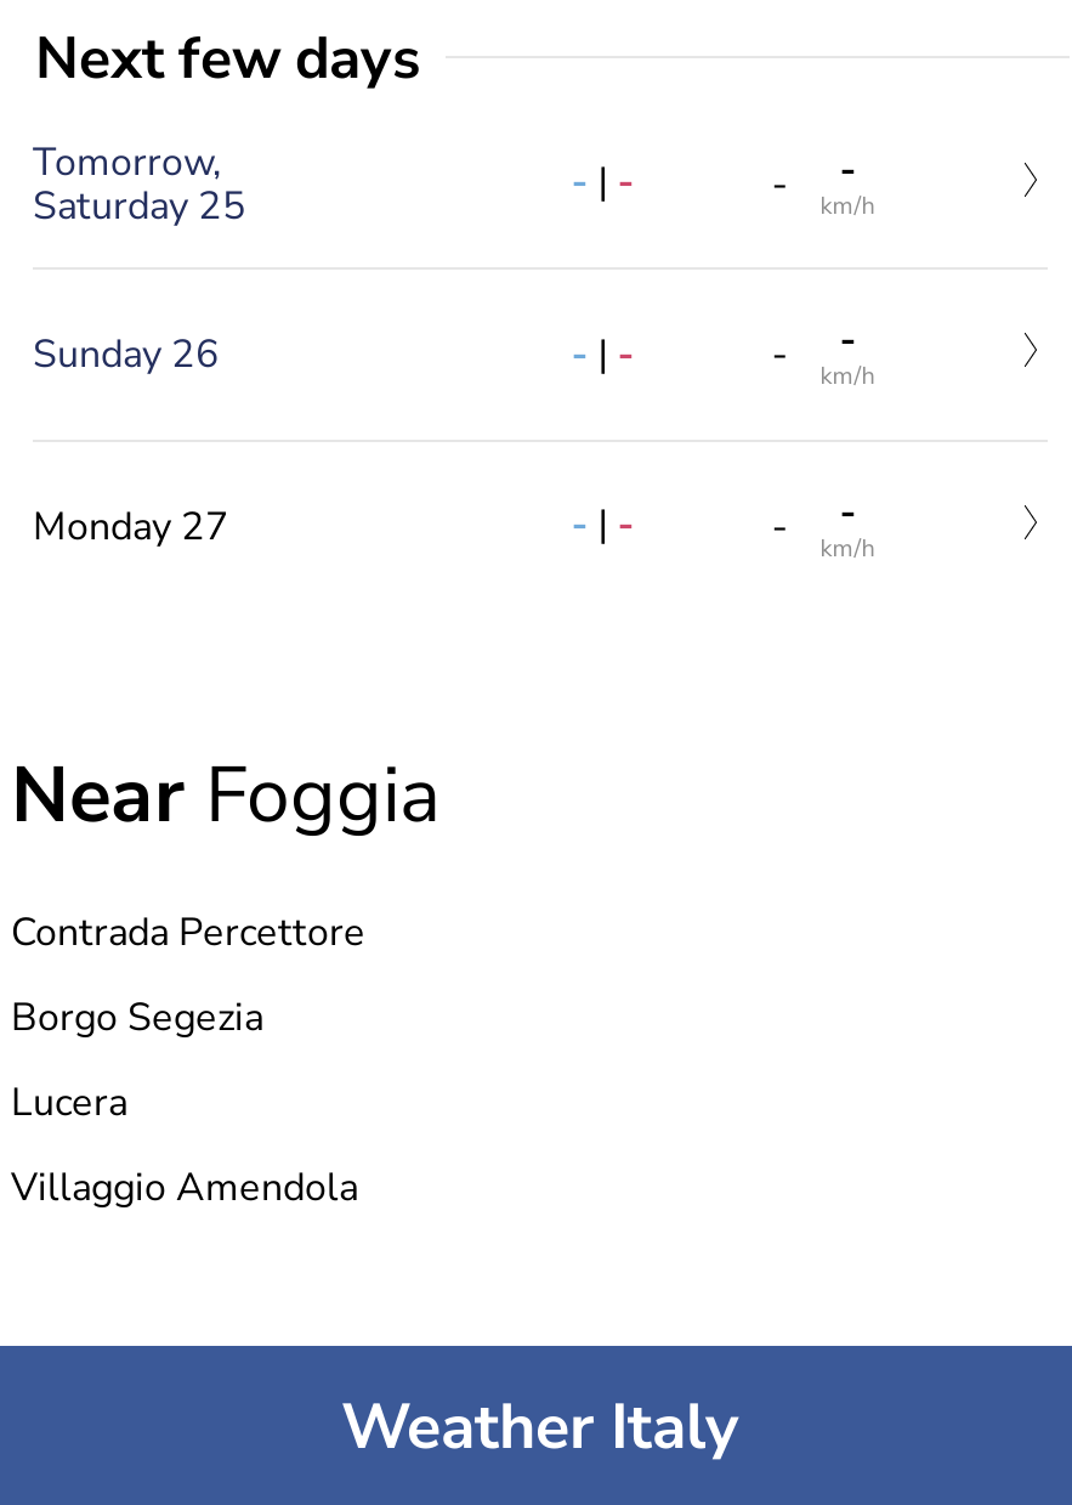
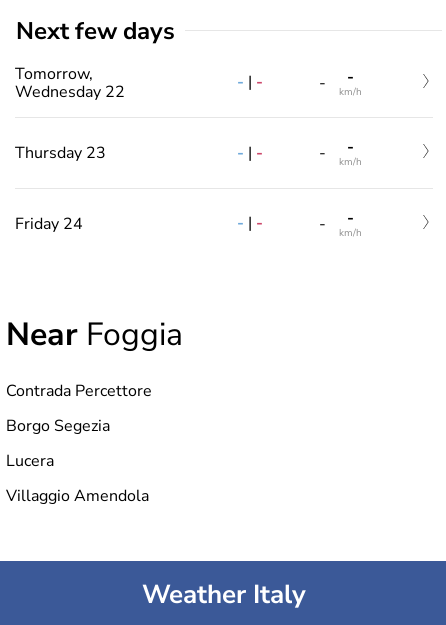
- Saturday 25
+ Wednesday 22

- Sunday 26
+ Thursday 23

- Monday 27
+ Friday 24
